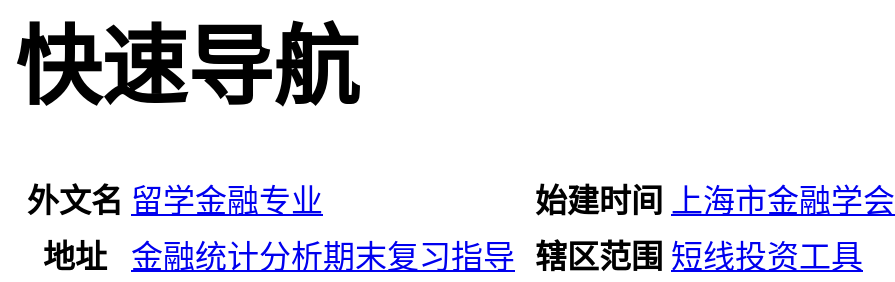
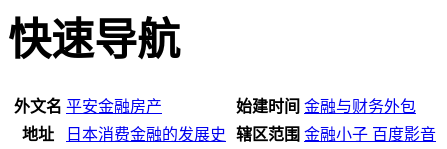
- 外文名 留学金融专业
+ 外文名 平安金融房产

- 始建时间 上海市金融学会
+ 始建时间 金融与财务外包

- 金融统计分析期末复习指导
+ 日本消费金融的发展史

- 辖区范围 短线投资工具
+ 辖区范围 金融小子 百度影音
